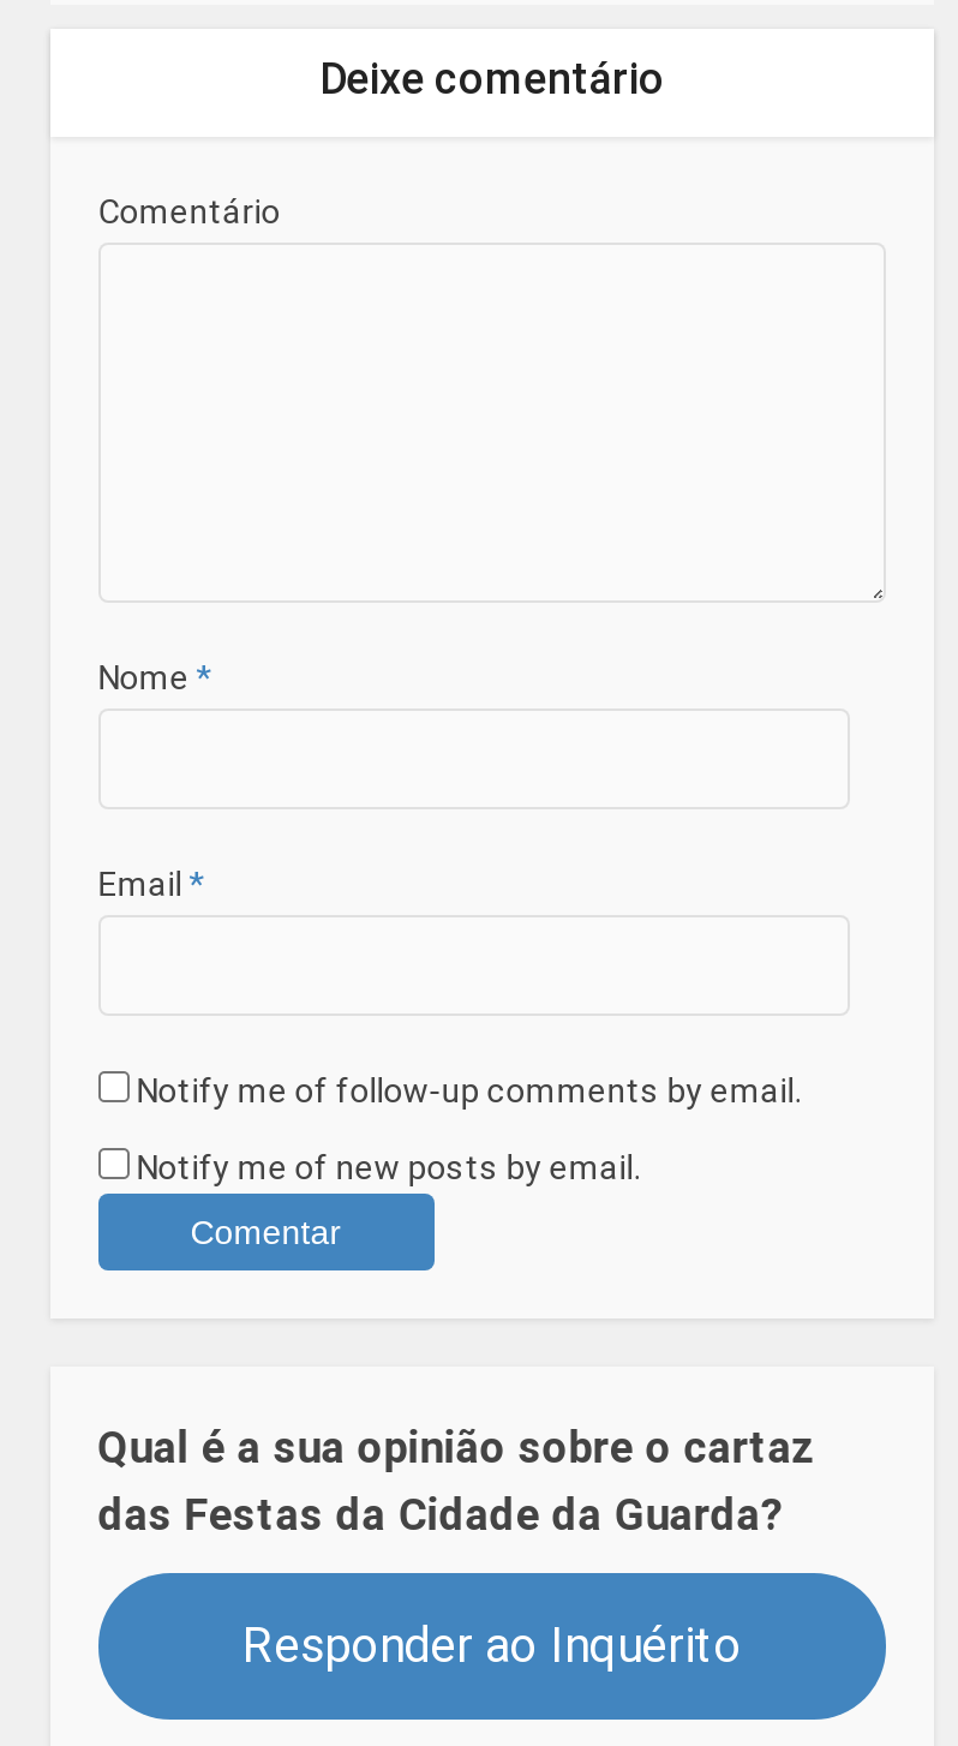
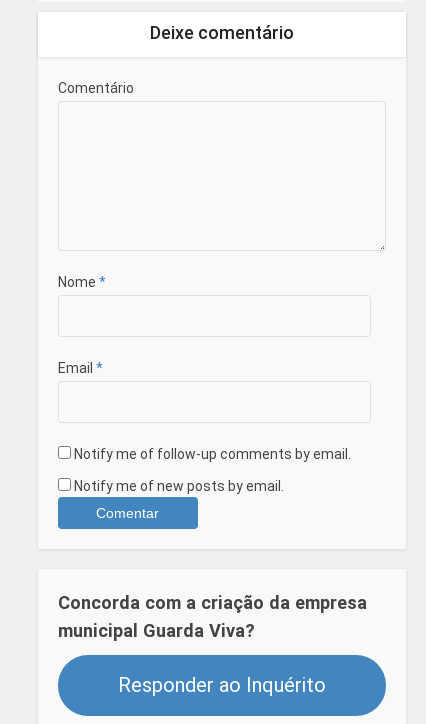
- Qual é a sua opinião sobre o cartaz
- das Festas da Cidade da Guarda?
+ Concorda com a criação da empresa
+ municipal Guarda Viva?
